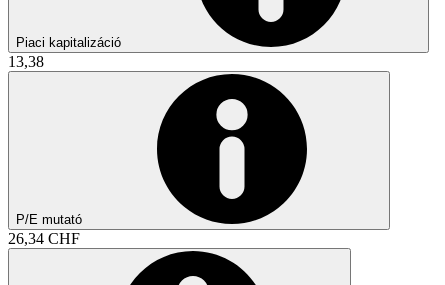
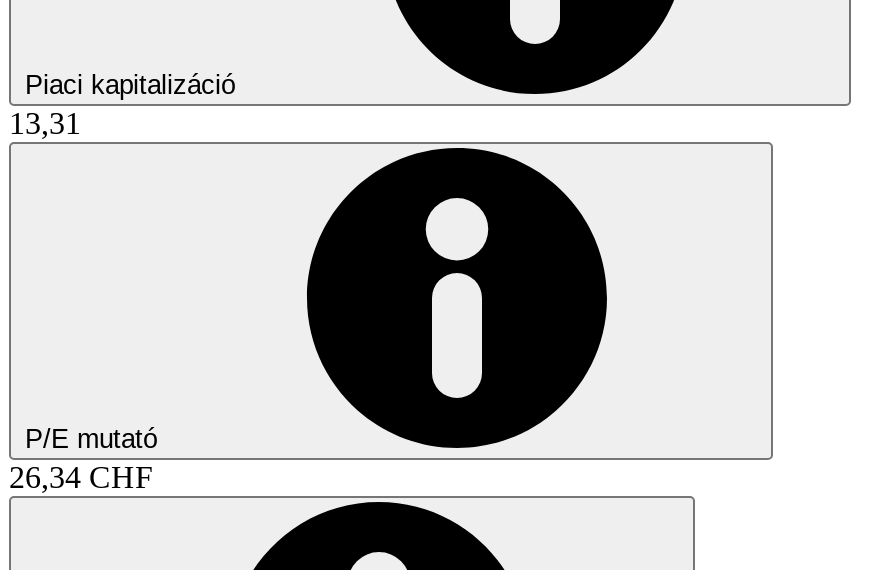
- 13,38
+ 13,31
